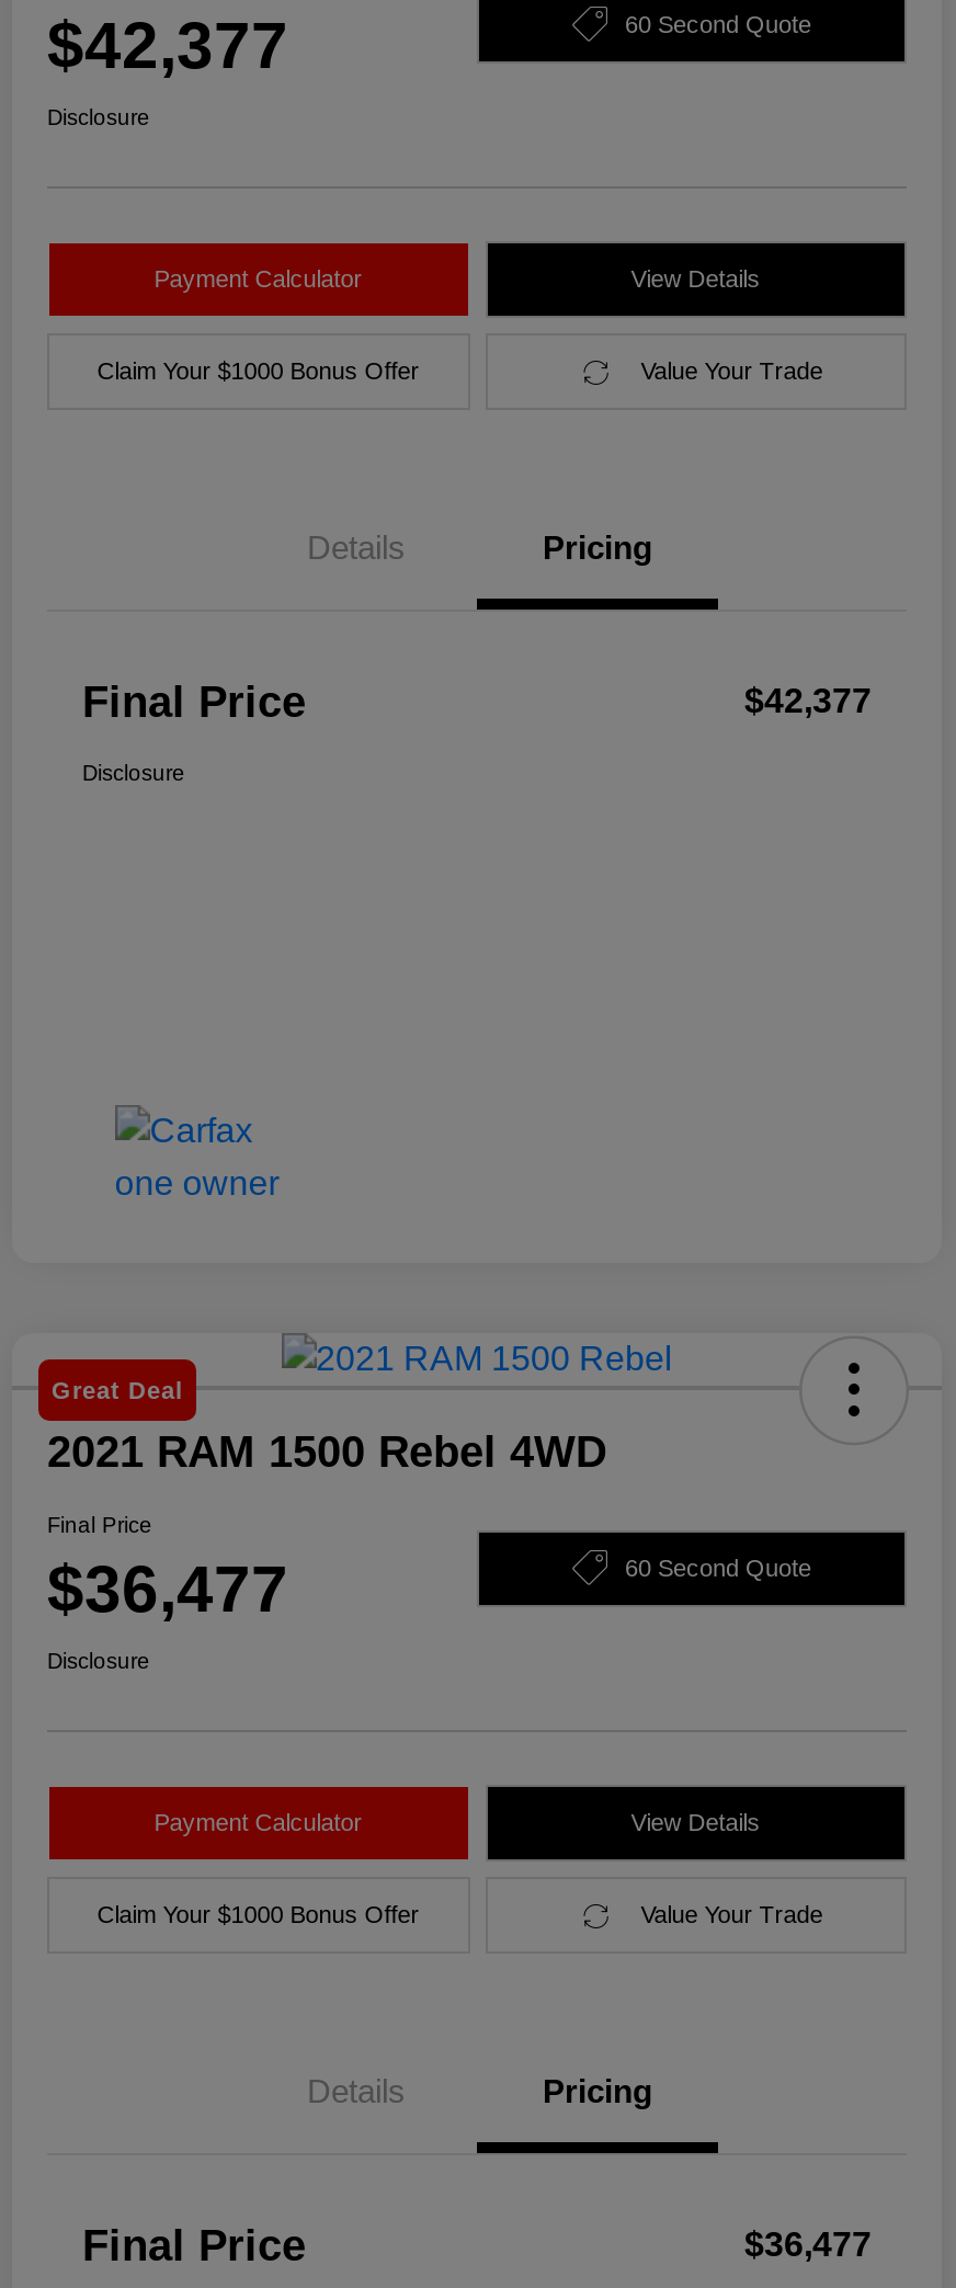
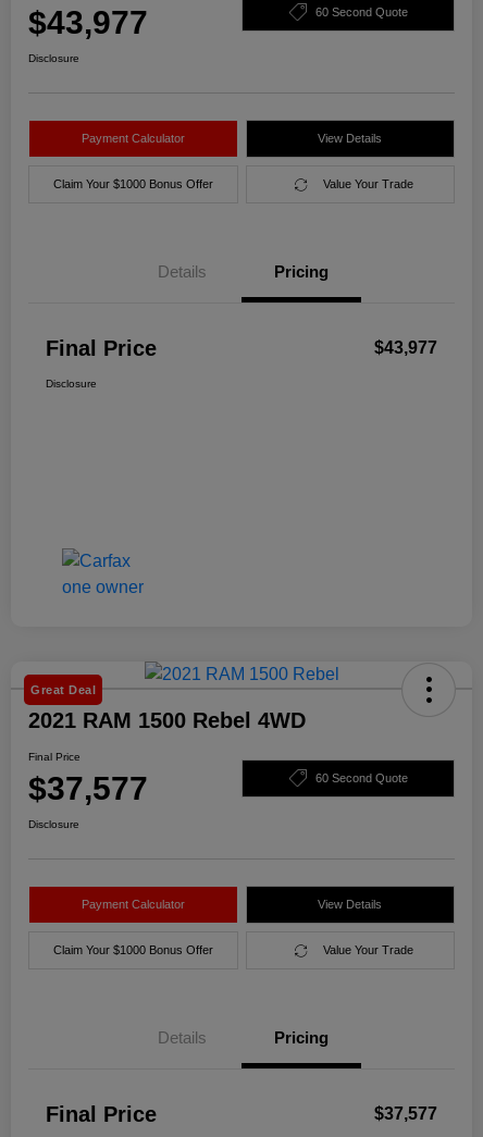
- $42,377
+ $43,977

- $42,377
+ $43,977

- $36,477
+ $37,577

- $36,477
+ $37,577
